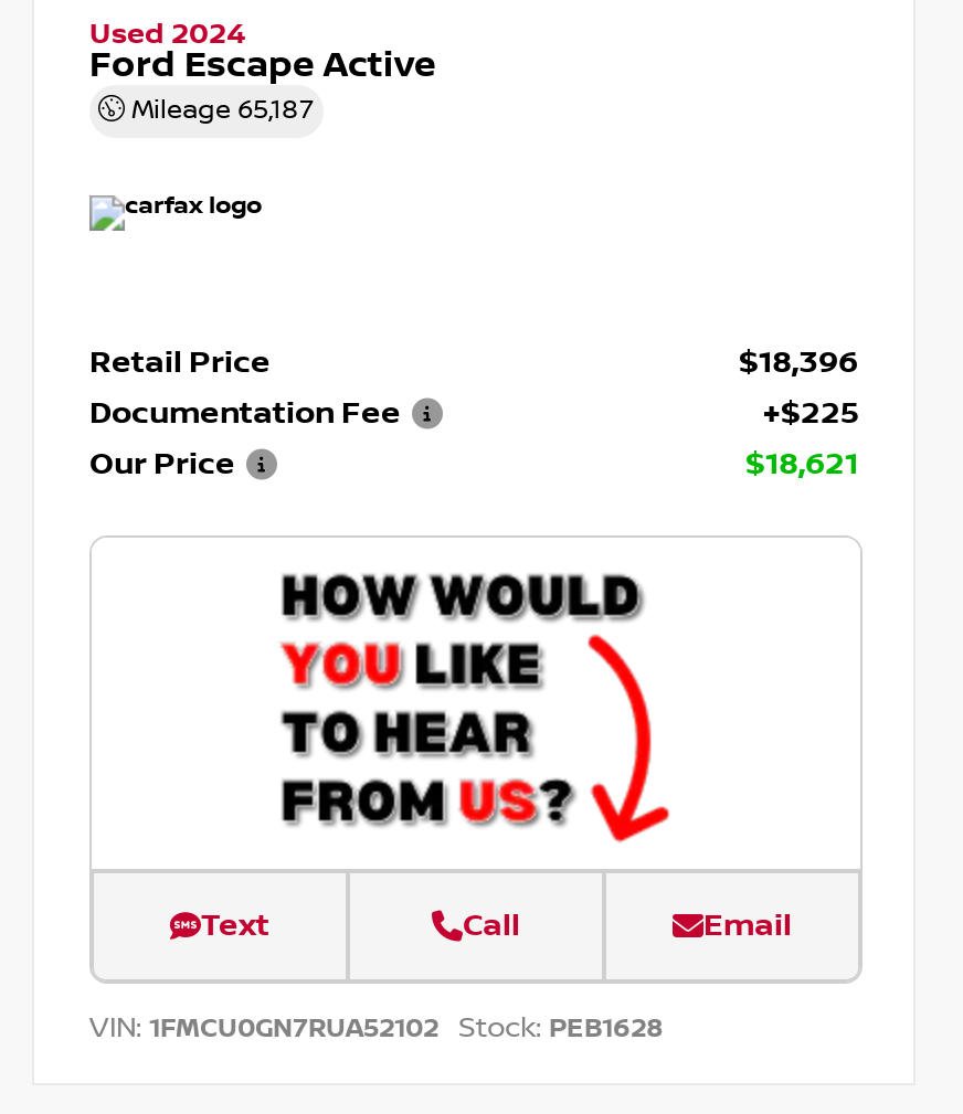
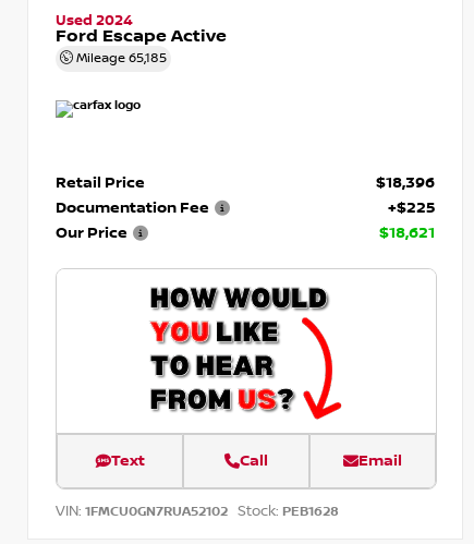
- Mileage 65,187
+ Mileage 65,185
